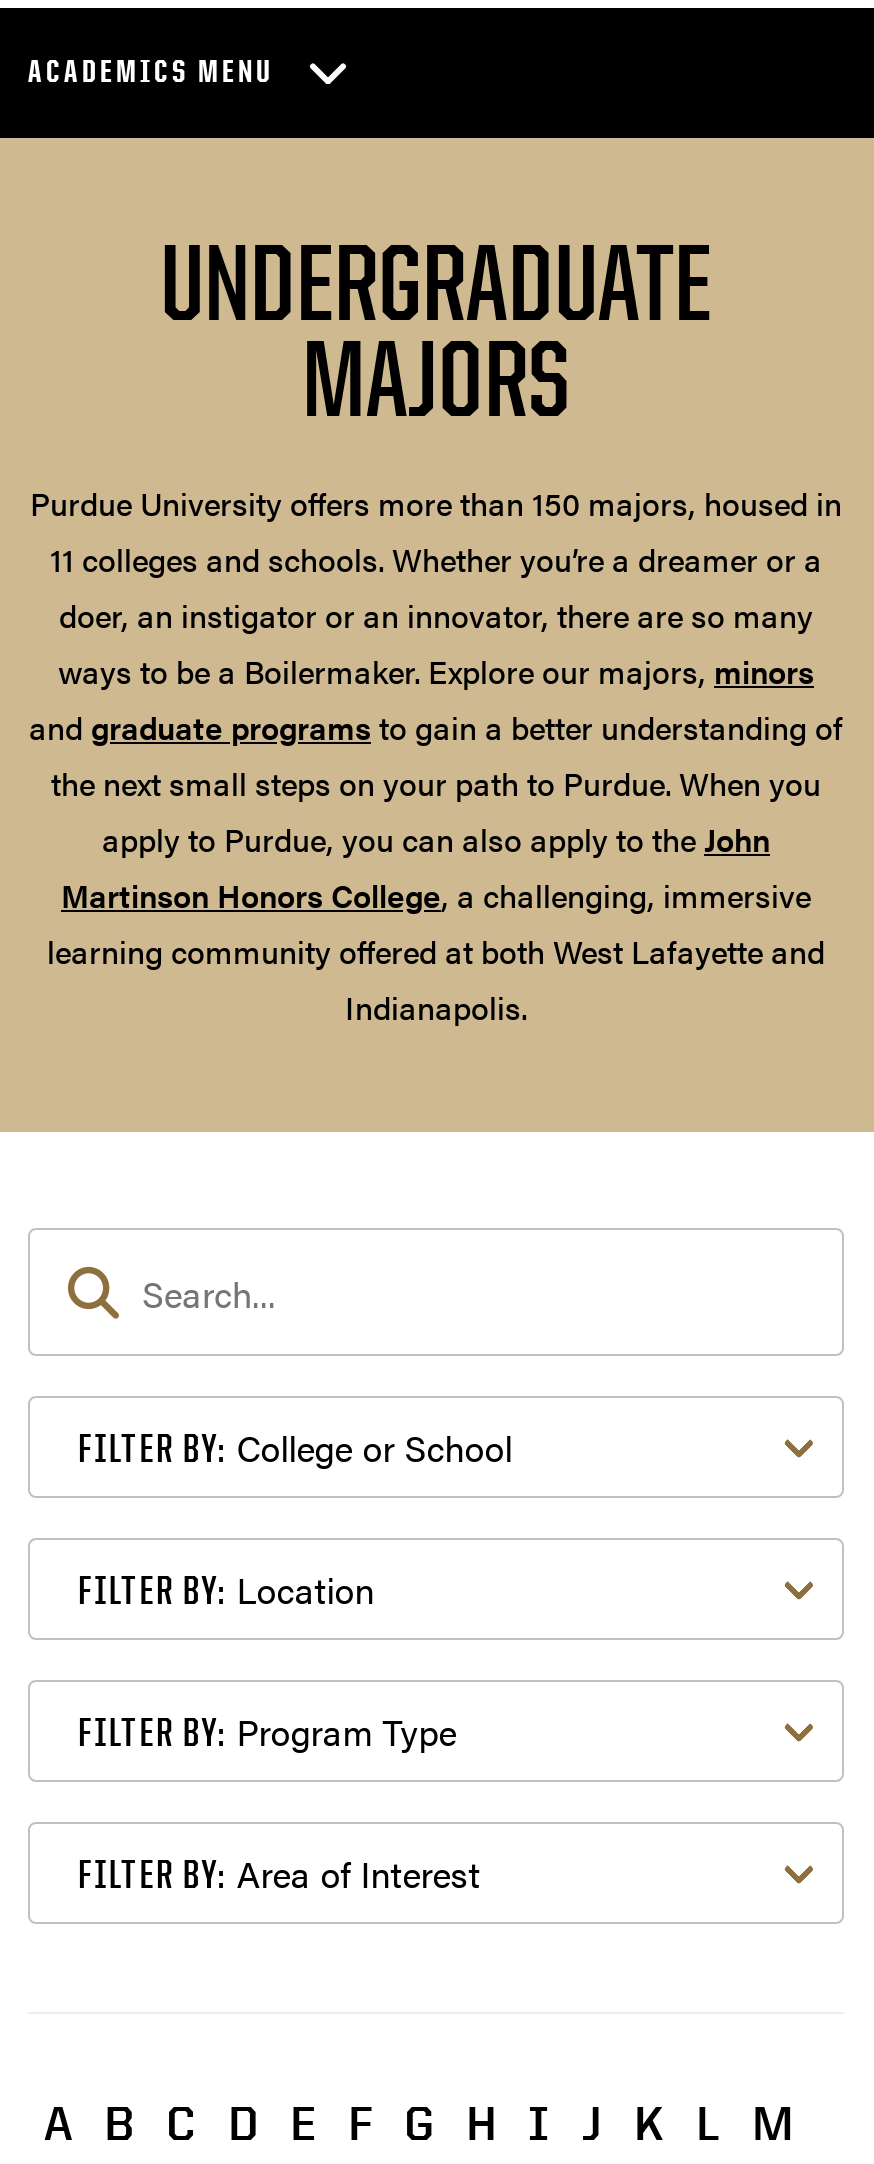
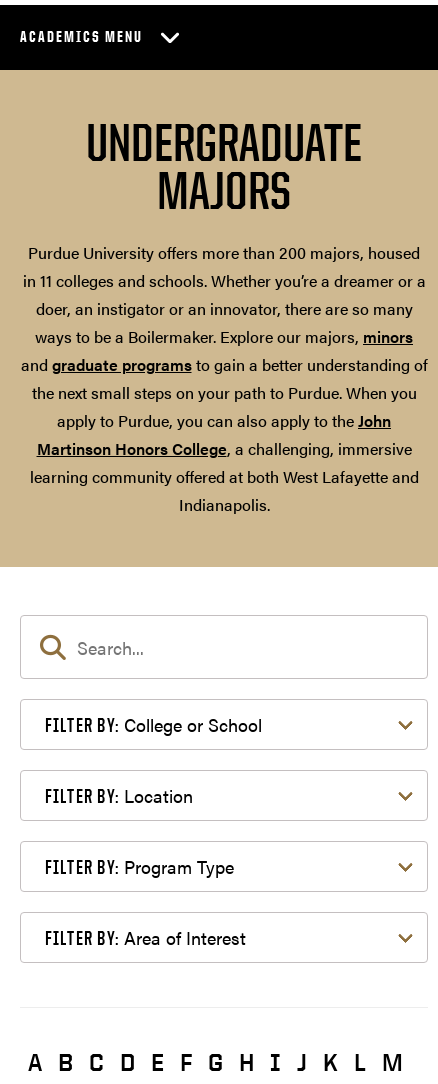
- Purdue University offers more than 150 majors, housed in
- 11 colleges and schools. Whether you’re a dreamer or a
+ Purdue University offers more than 200 majors, housed
+ in 11 colleges and schools. Whether you’re a dreamer or a
